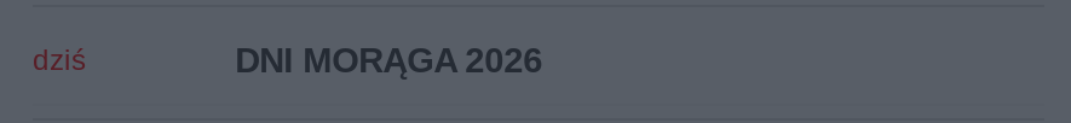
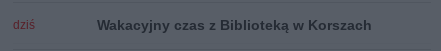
- DNI MORĄGA 2026
+ Wakacyjny czas z Biblioteką w Korszach
